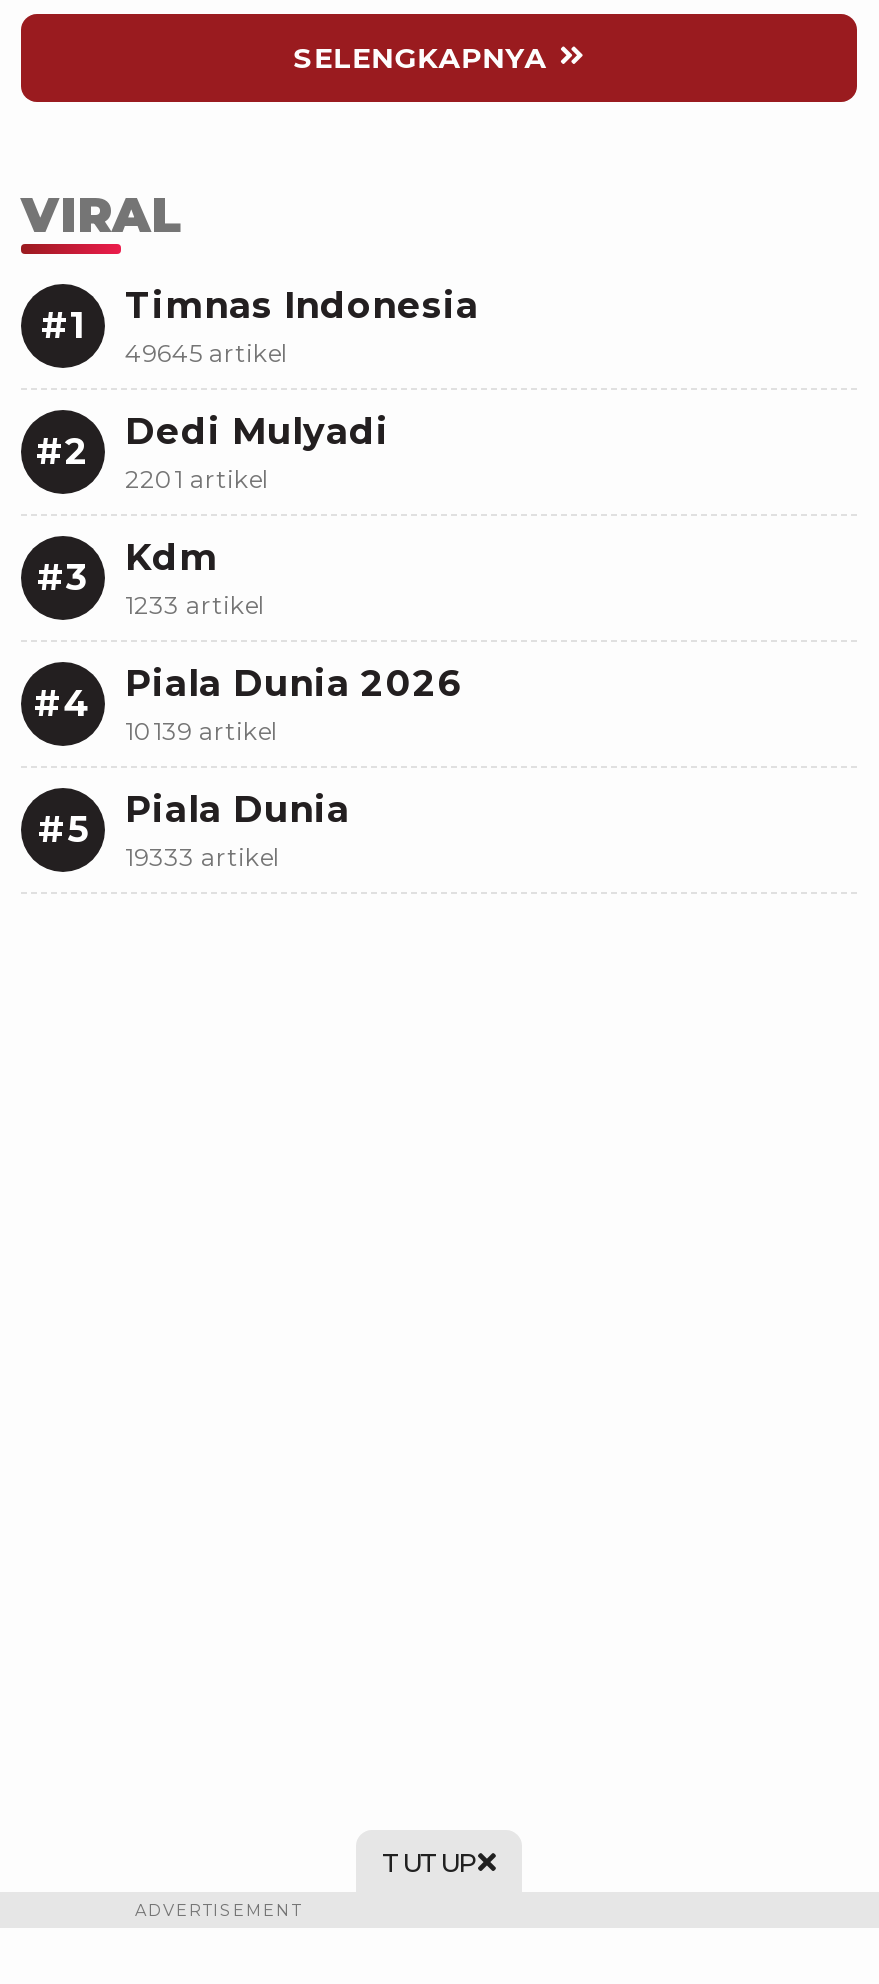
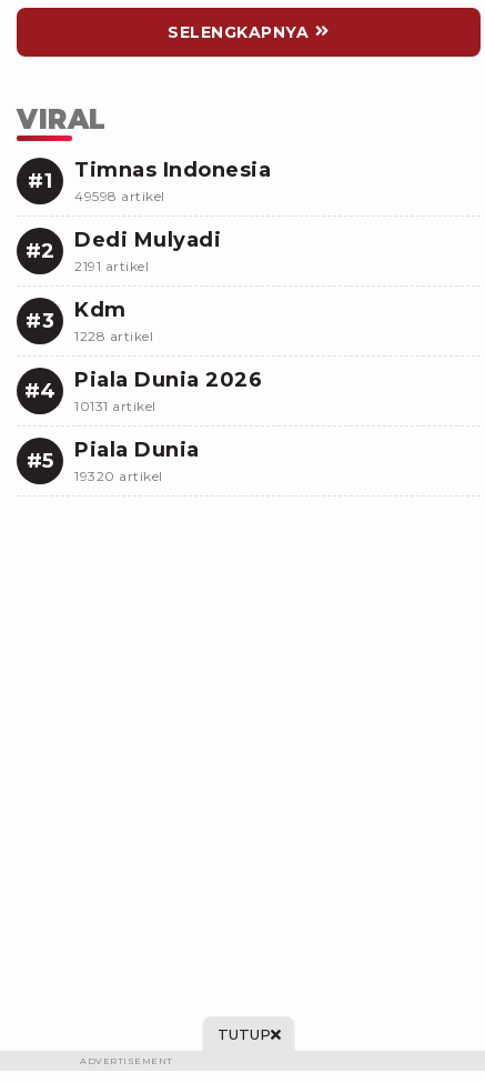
- 49645 artikel
+ 49598 artikel

- 2201 artikel
+ 2191 artikel

- 1233 artikel
+ 1228 artikel

- 10139 artikel
+ 10131 artikel

- 19333 artikel
+ 19320 artikel
